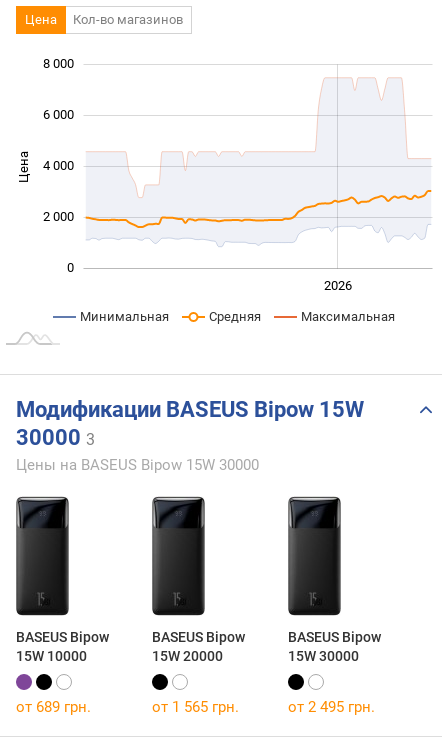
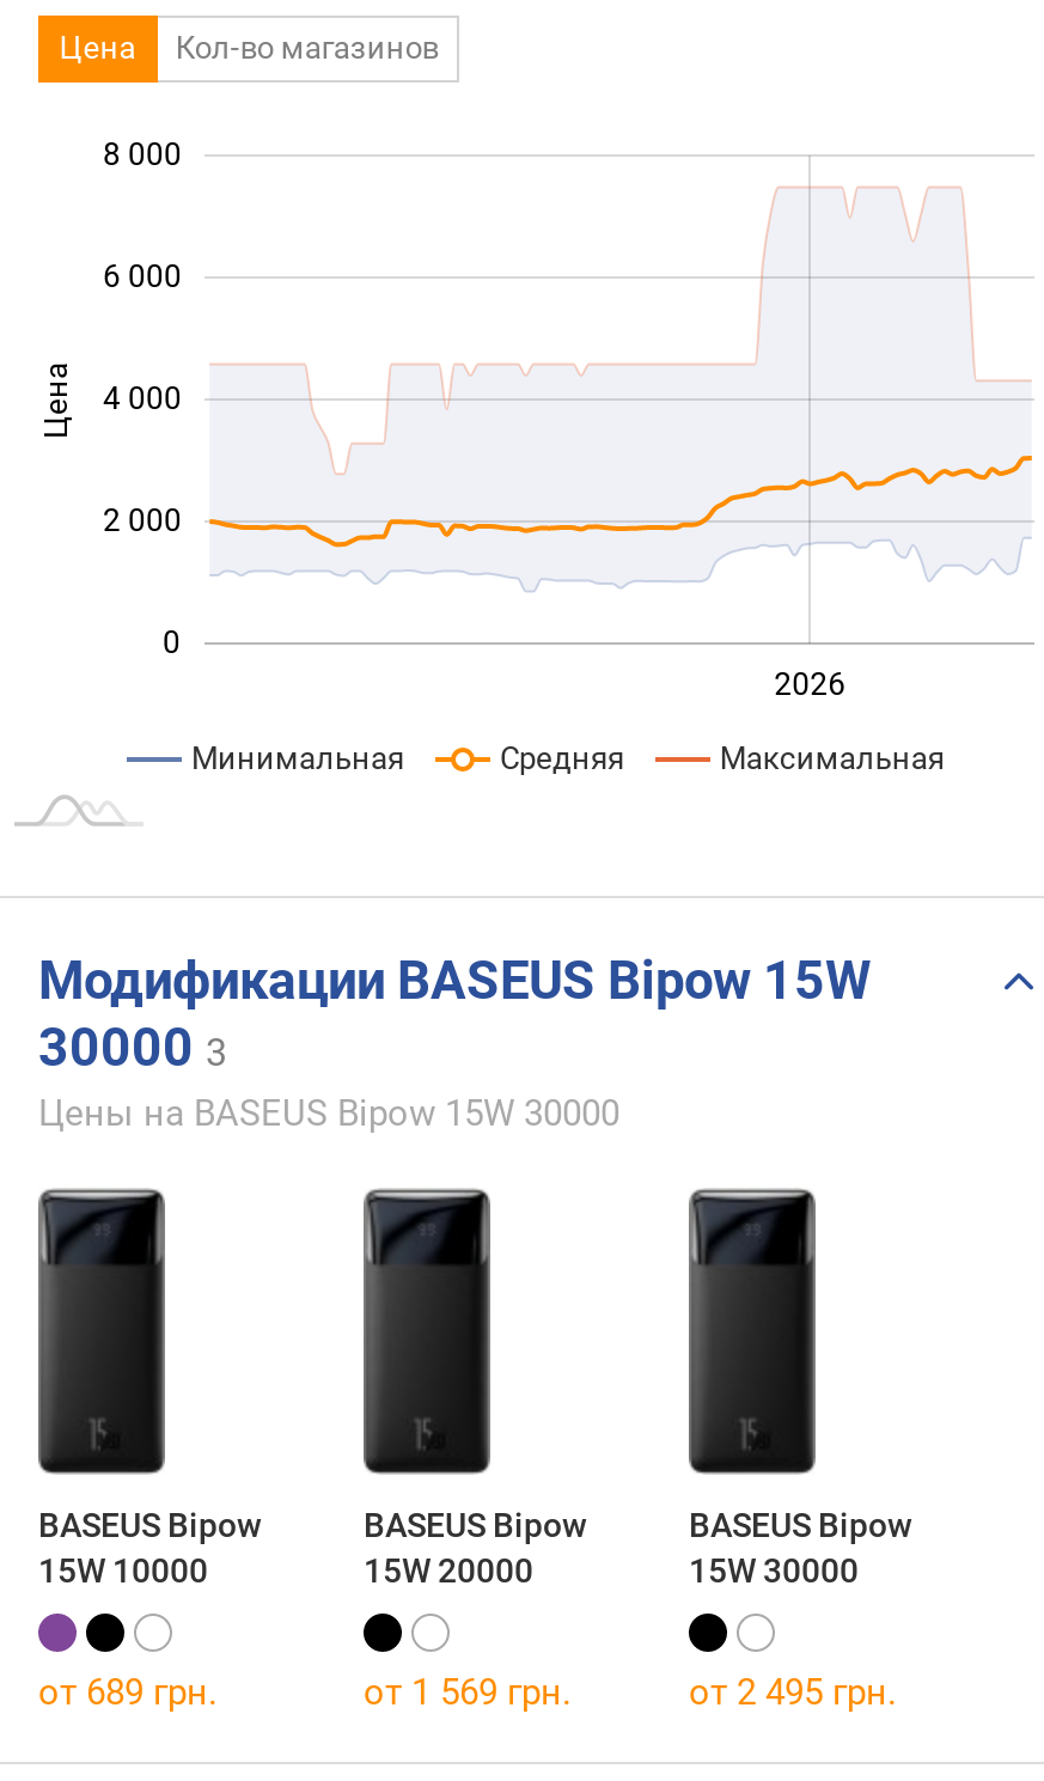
- от 1 565 грн.
+ от 1 569 грн.
